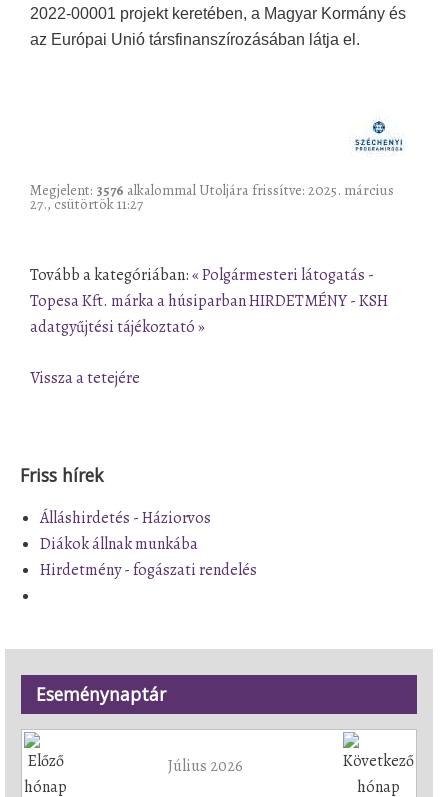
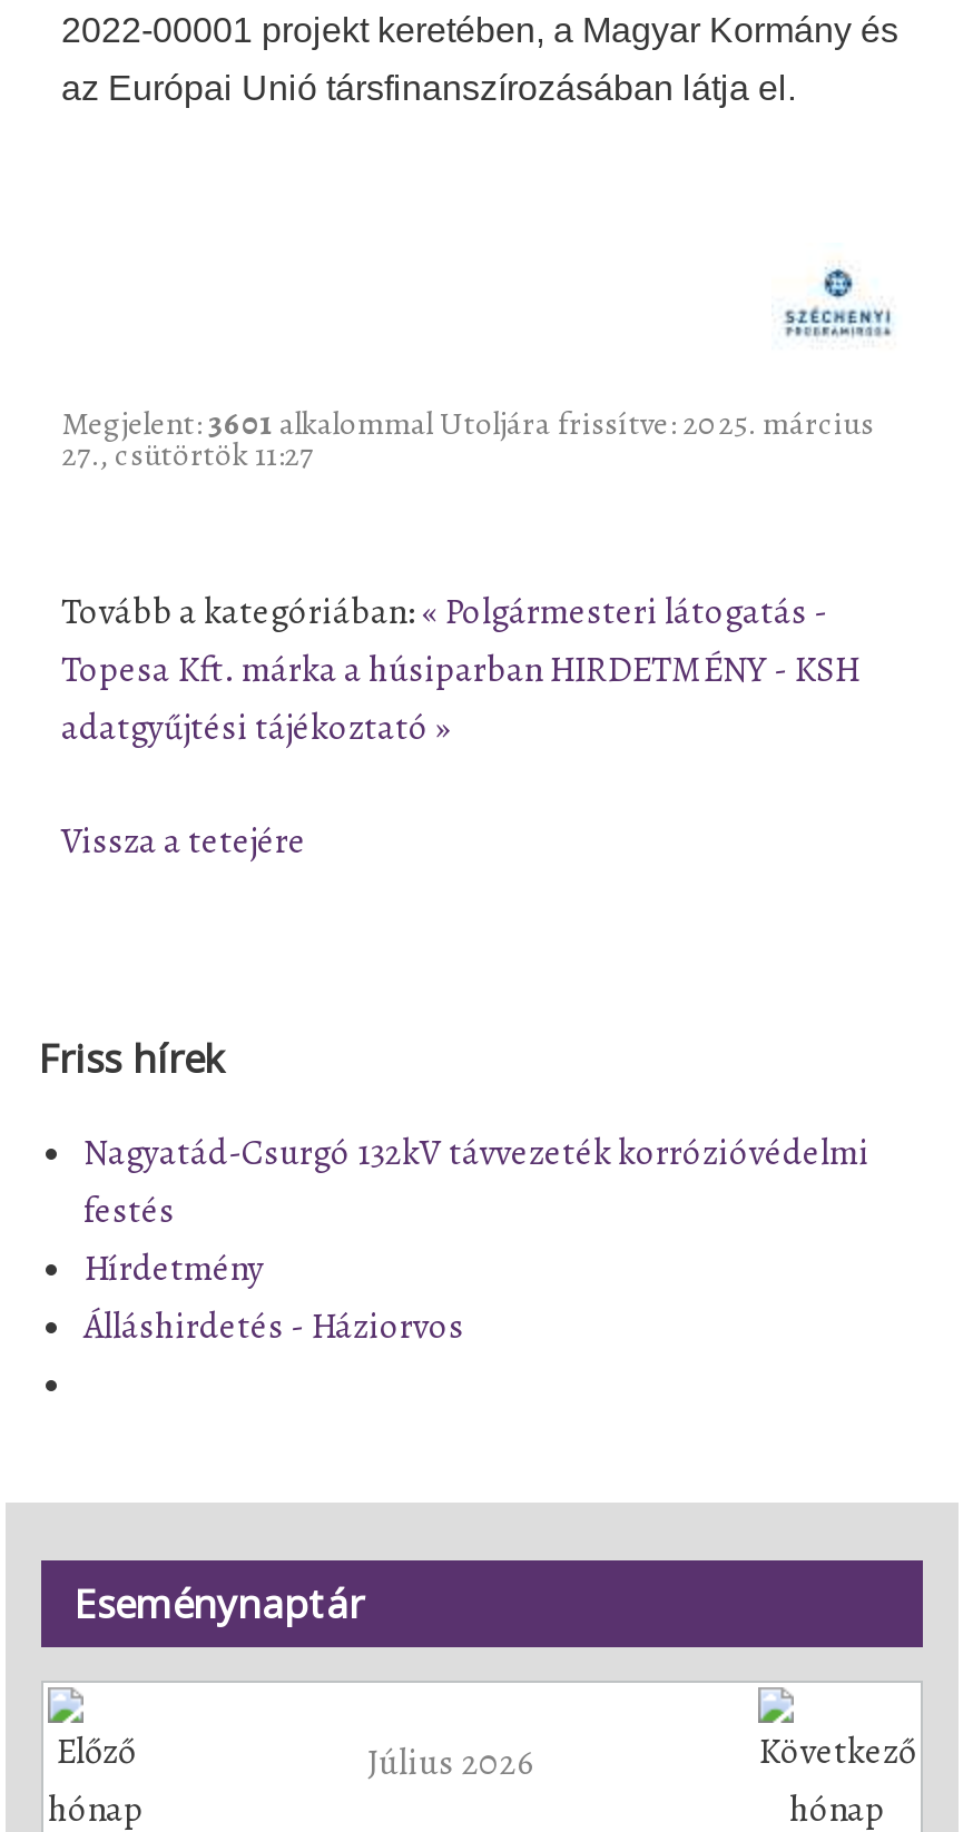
- Megjelent: 3576 alkalommal Utoljára frissítve: 2025. március
+ Megjelent: 3601 alkalommal Utoljára frissítve: 2025. március

+ Nagyatád-Csurgó 132kV távvezeték korrózióvédelmi
+ festés
+ Hírdetmény

moved down: Álláshirdetés - Háziorvos

- Diákok állnak munkába
- Hirdetmény - fogászati rendelés
